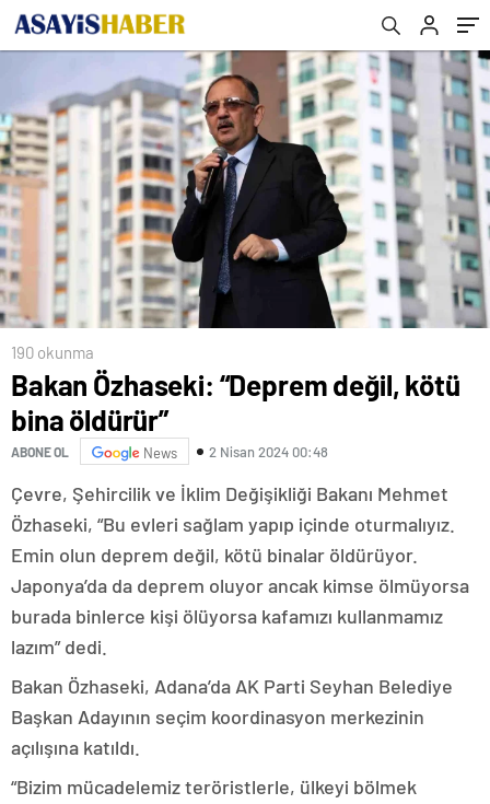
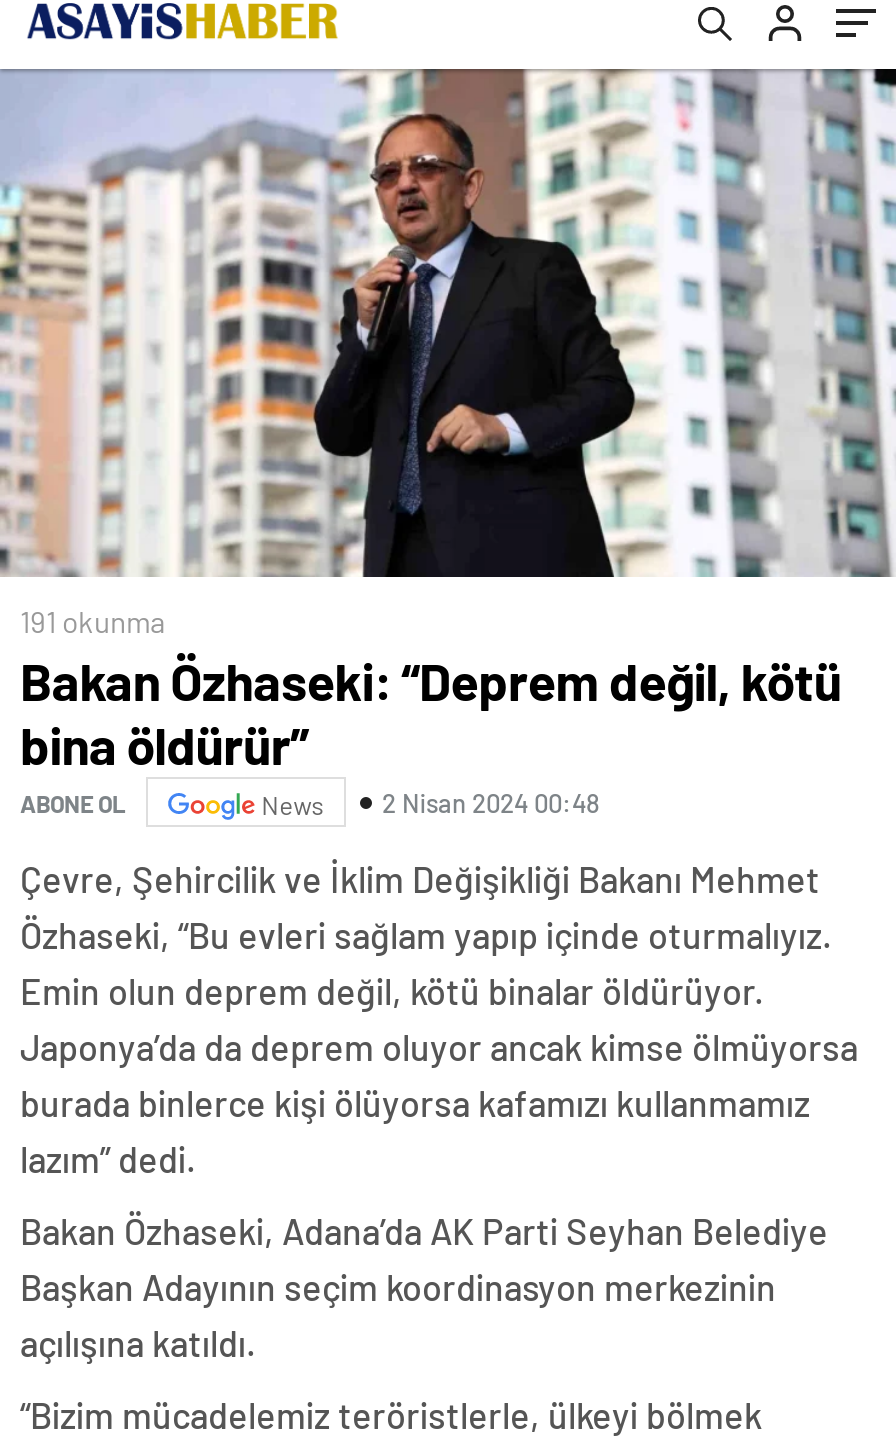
- 190 okunma
+ 191 okunma
